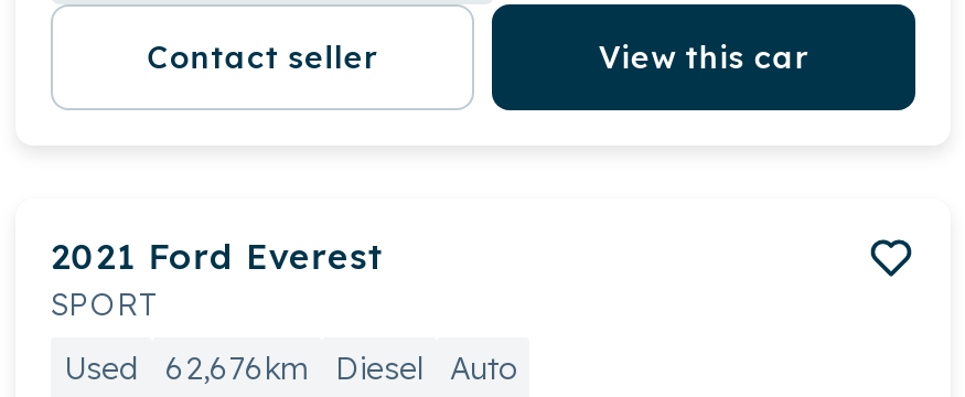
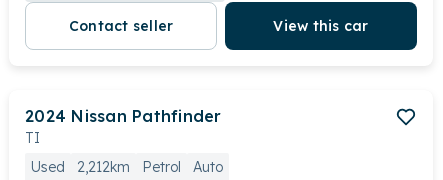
- 2021 Ford Everest
- SPORT
+ 2024 Nissan Pathfinder
+ TI

- 62,676km
- Diesel
+ 2,212km
+ Petrol
